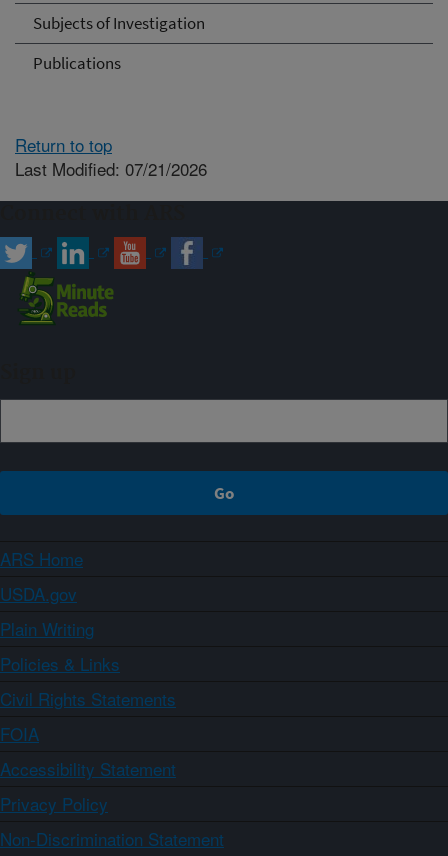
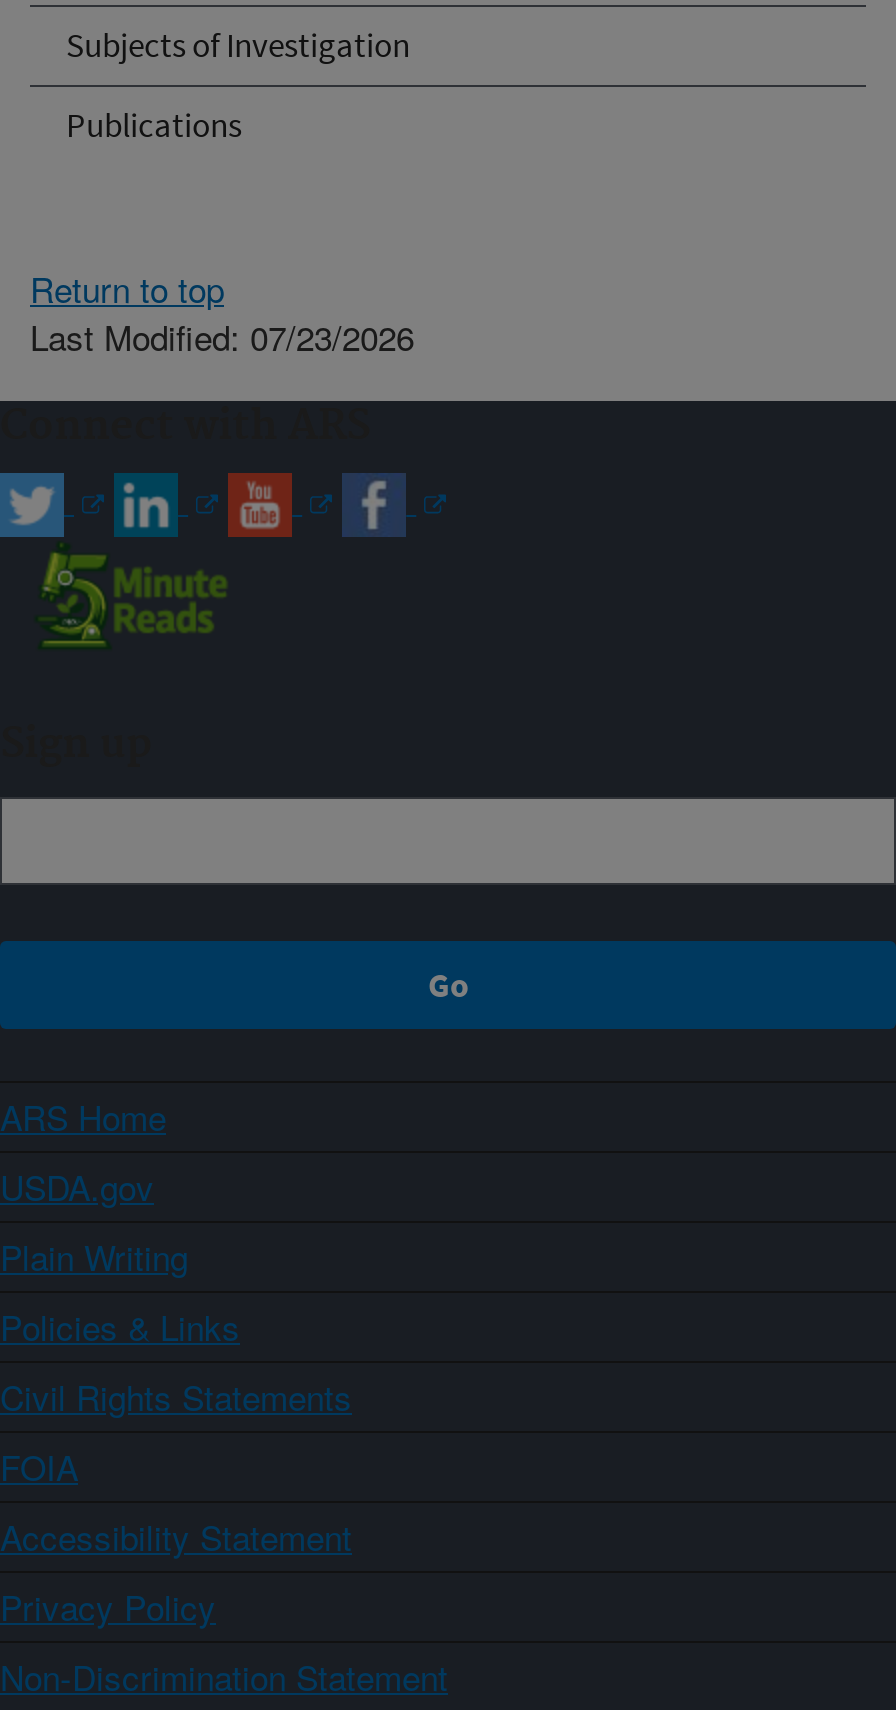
- Last Modified: 07/21/2026
+ Last Modified: 07/23/2026
